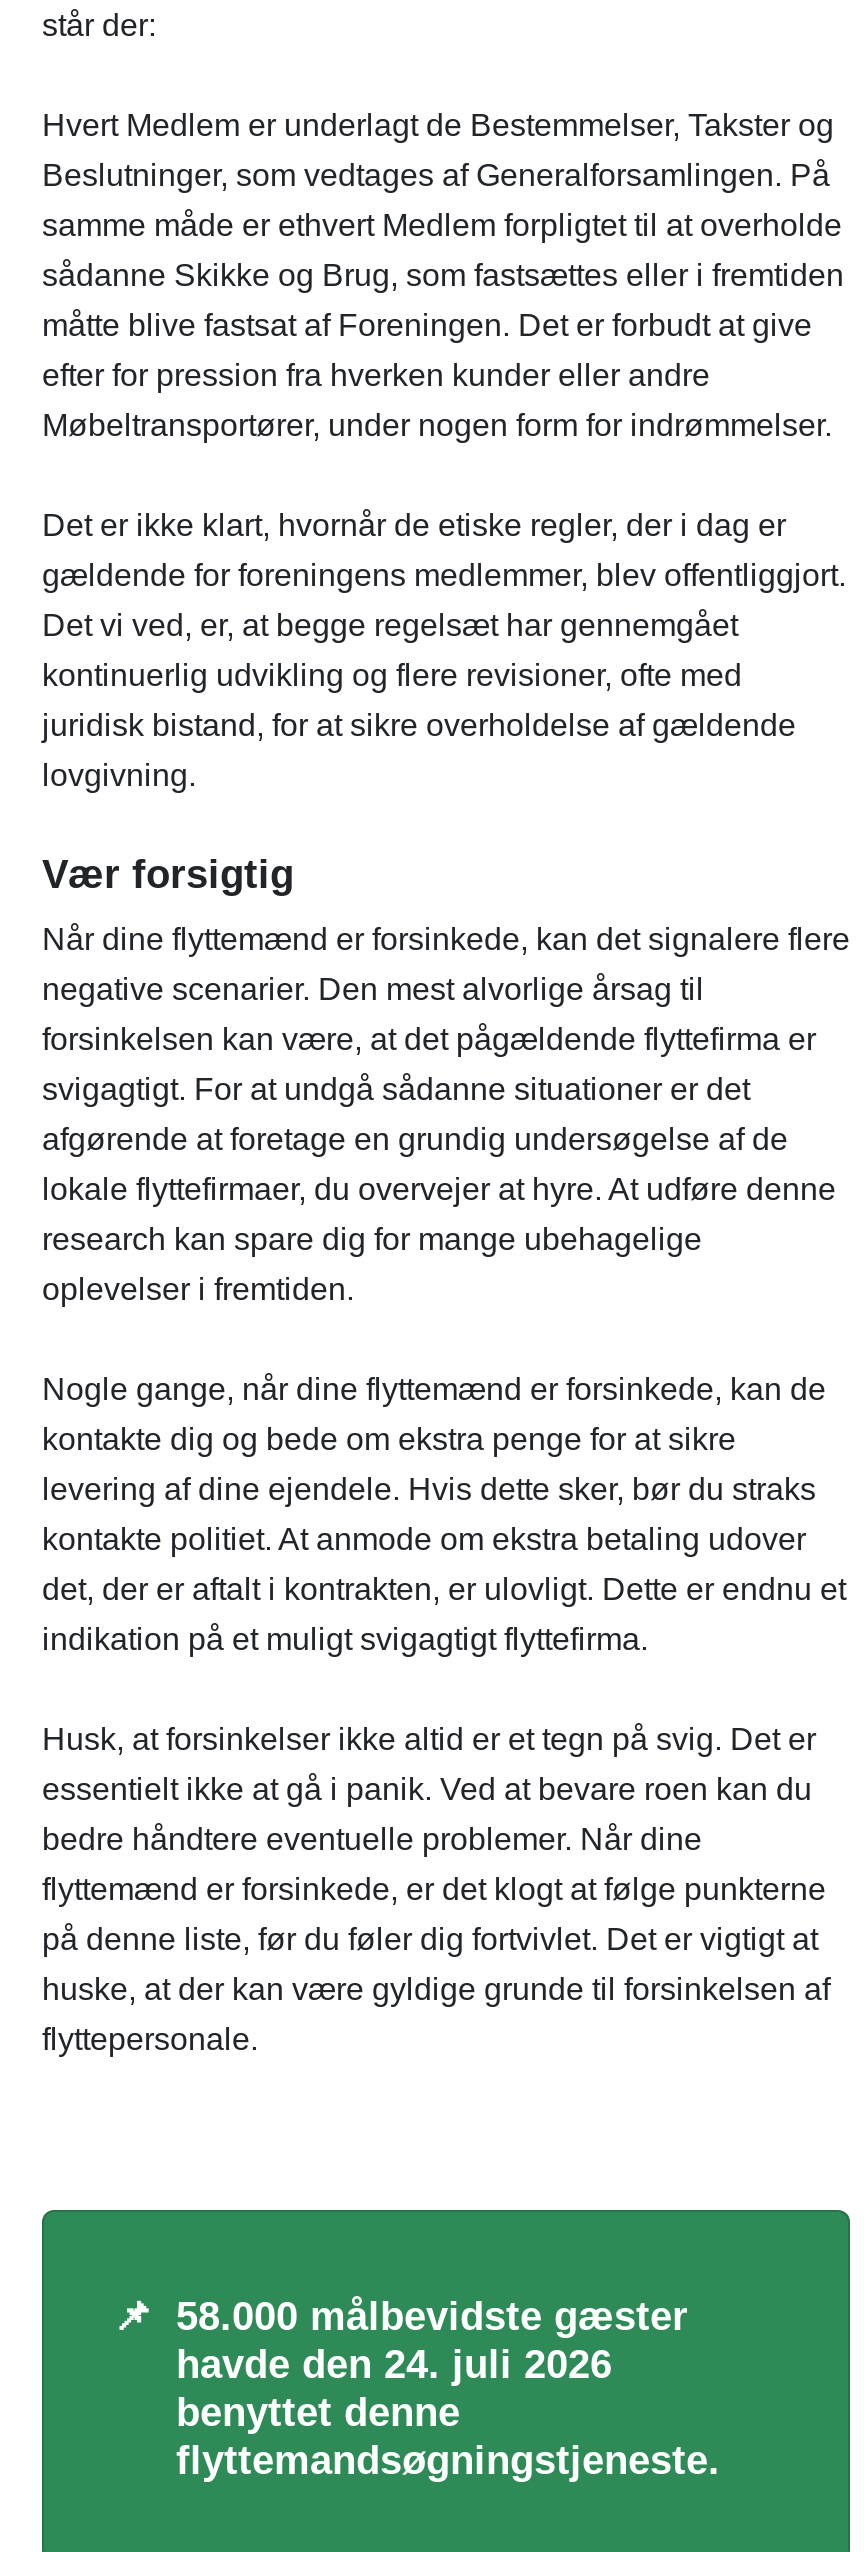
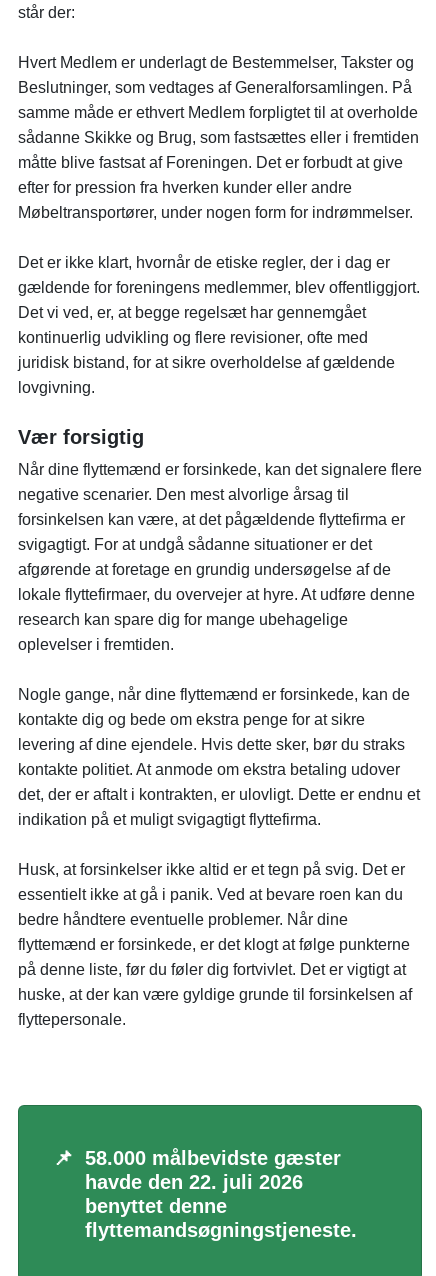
- havde den 24. juli 2026
+ havde den 22. juli 2026
